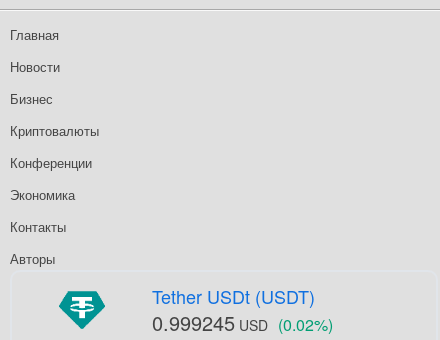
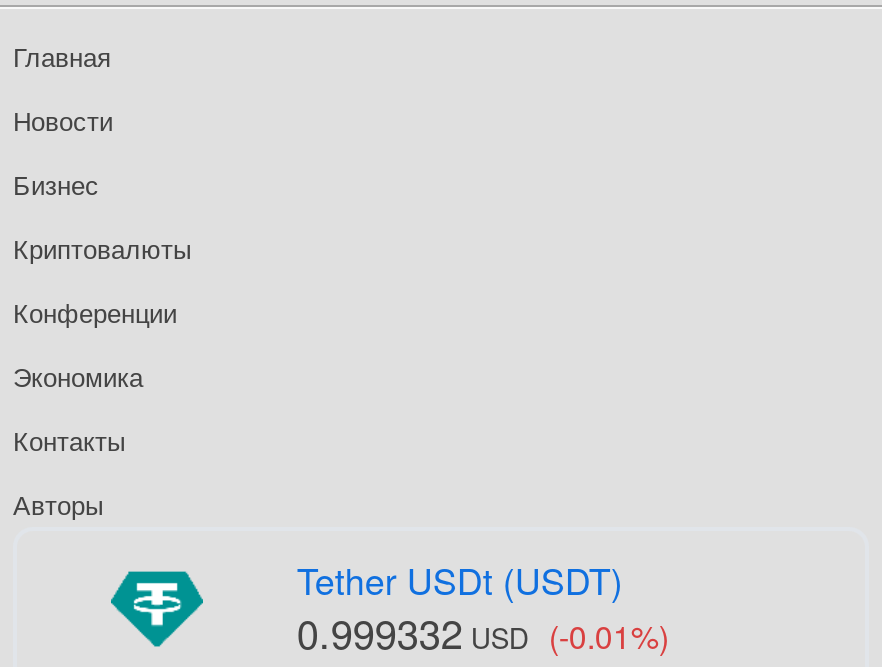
- 0.999245 USD (0.02%)
+ 0.999332 USD (-0.01%)
